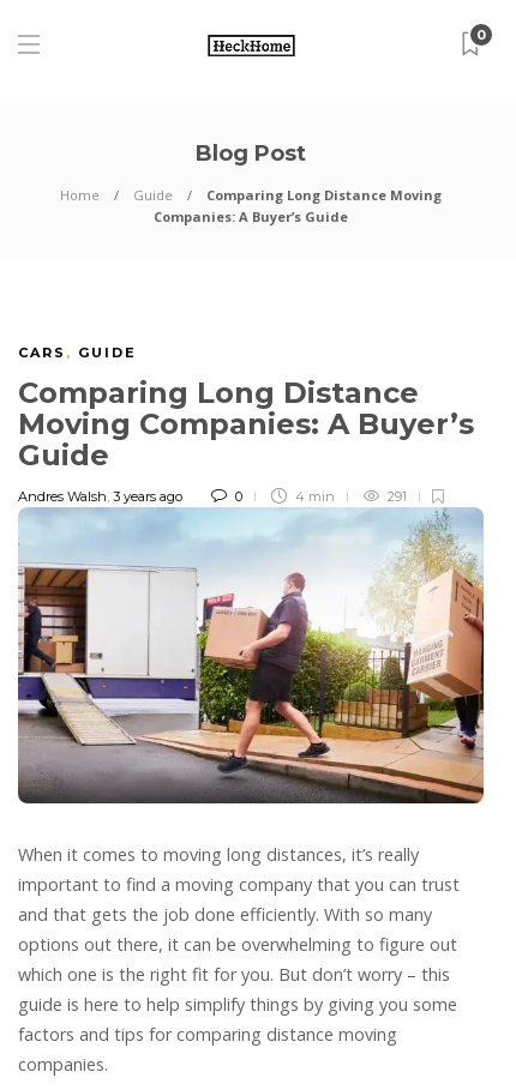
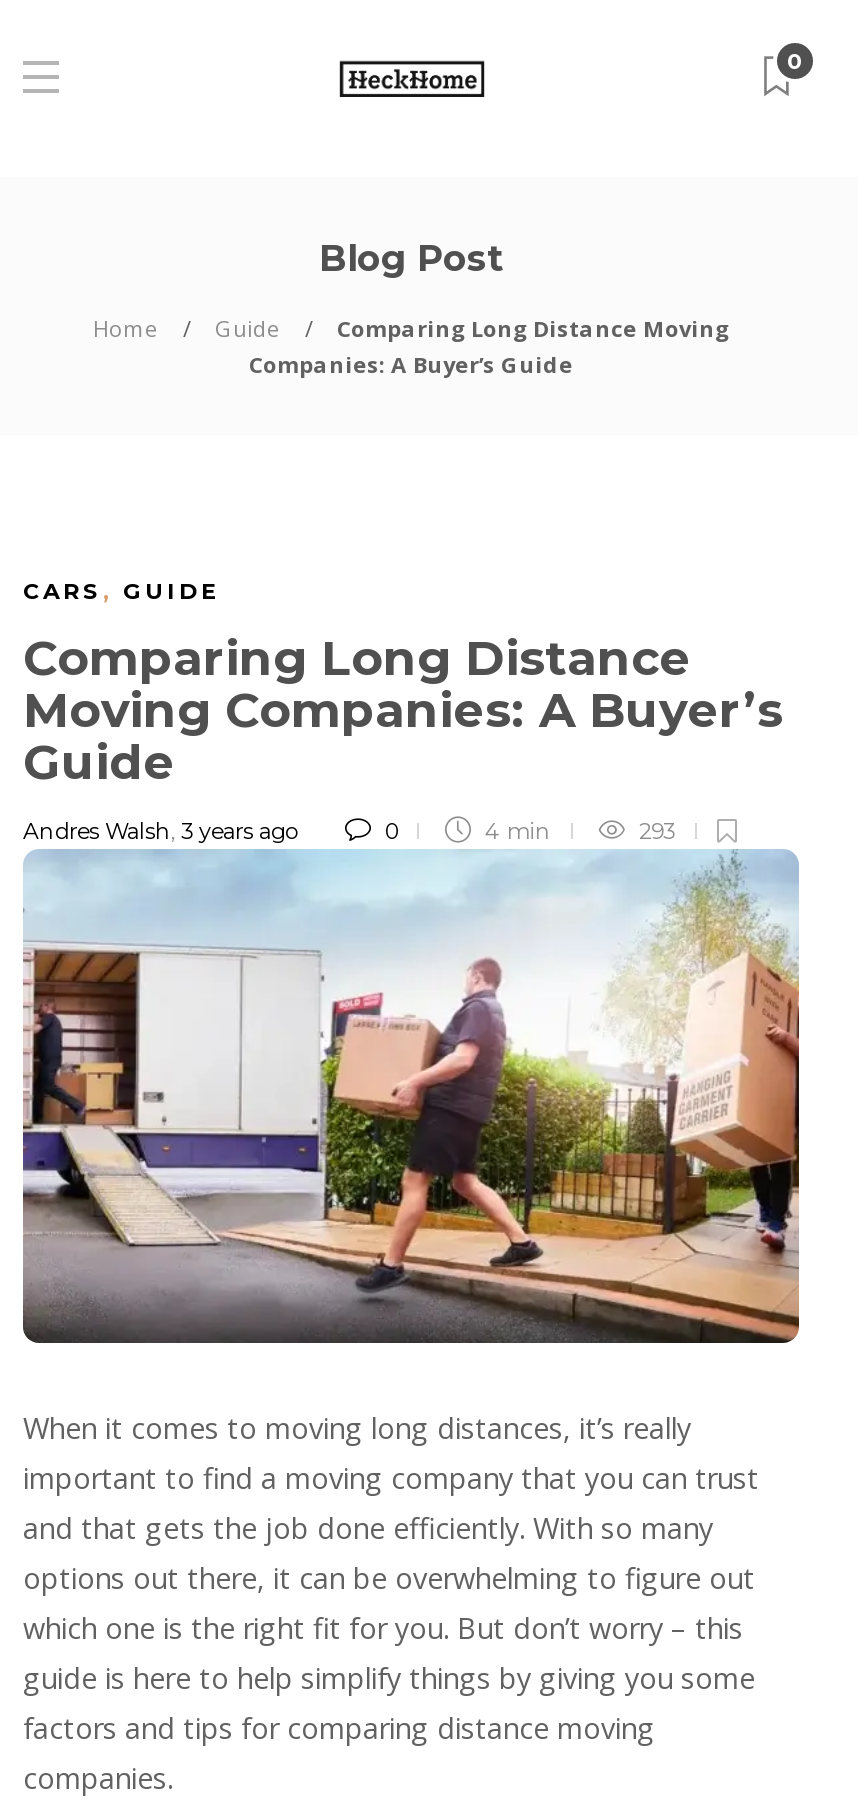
- 291
+ 293
